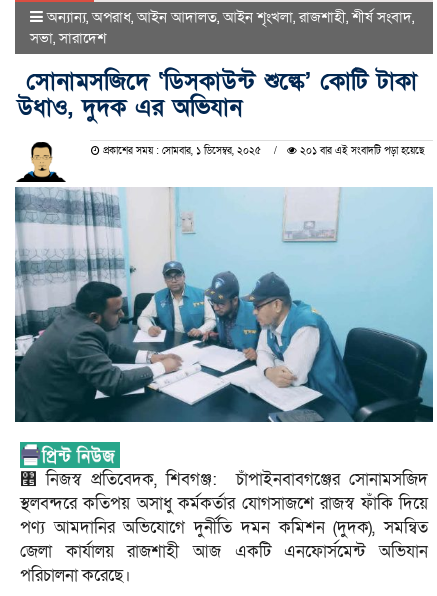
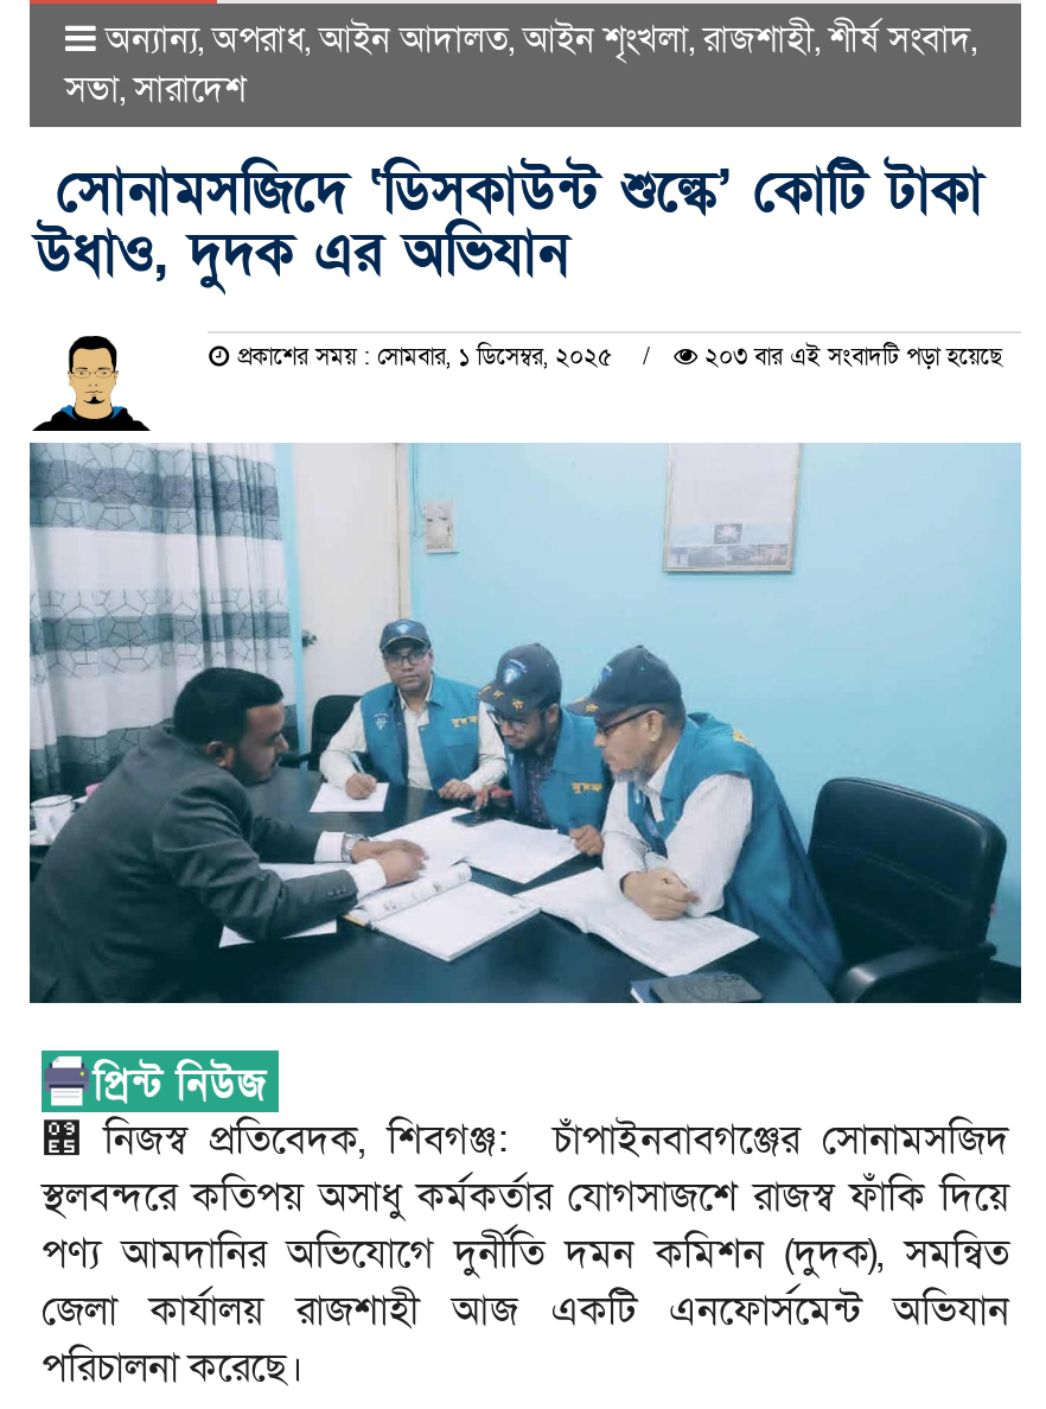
- ২০১ বার এই সংবাদটি পড়া হয়েছে
+ ২০৩ বার এই সংবাদটি পড়া হয়েছে
